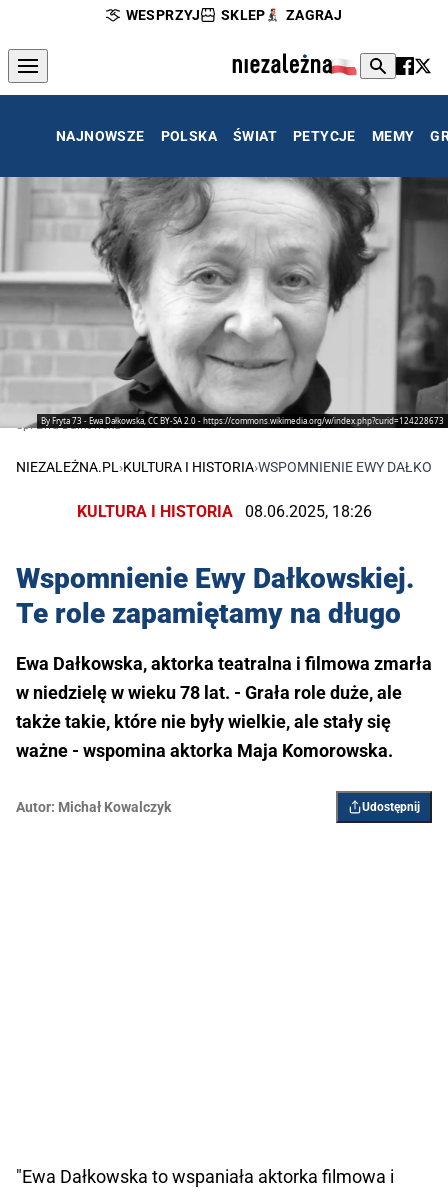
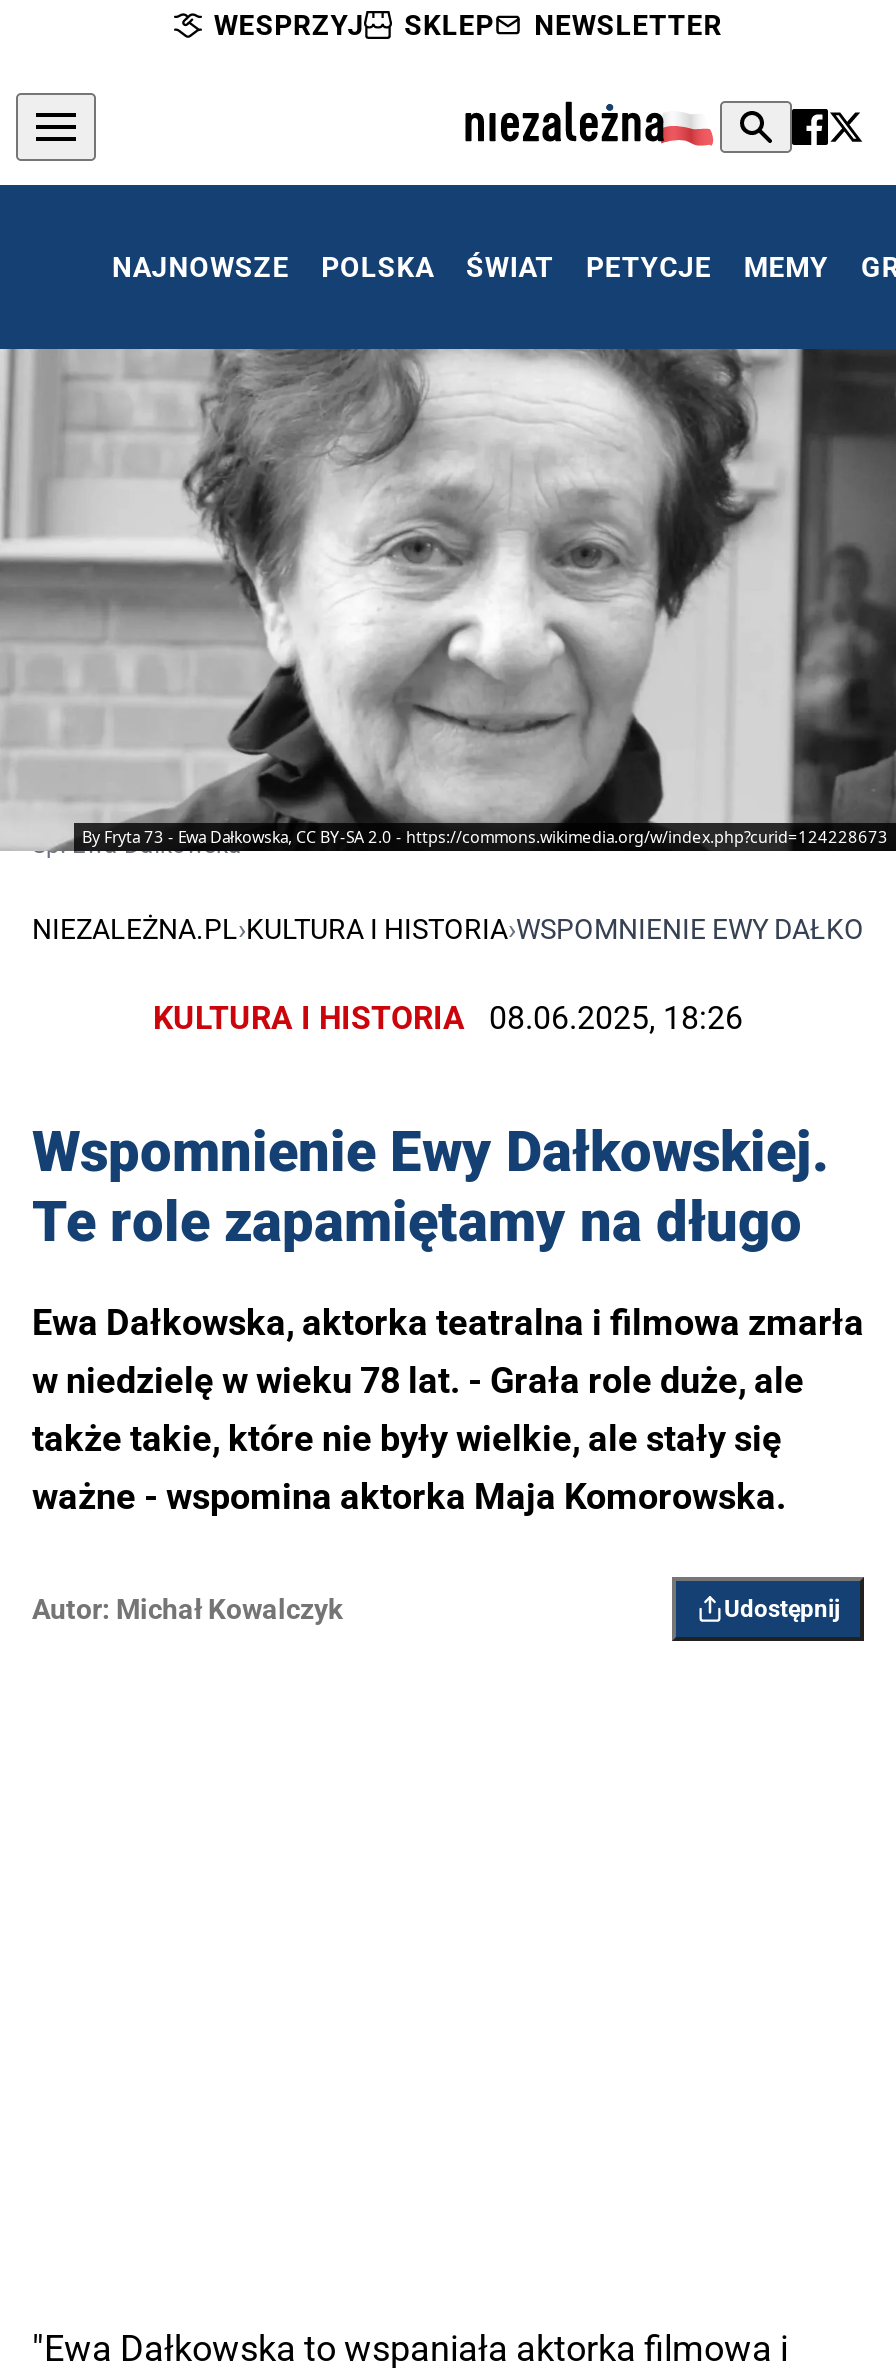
- ZAGRAJ
+ NEWSLETTER
